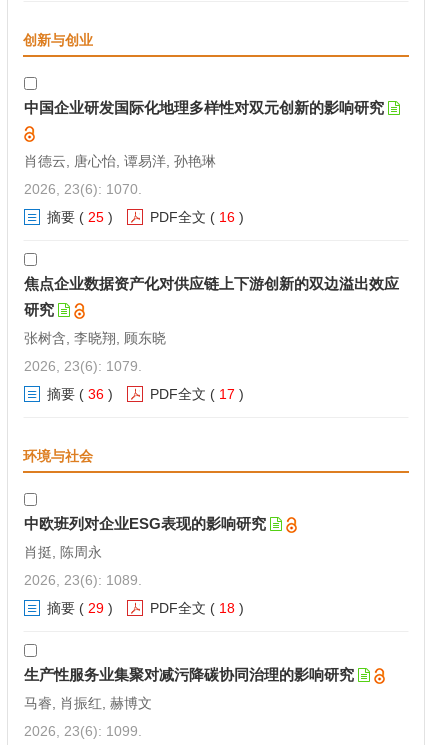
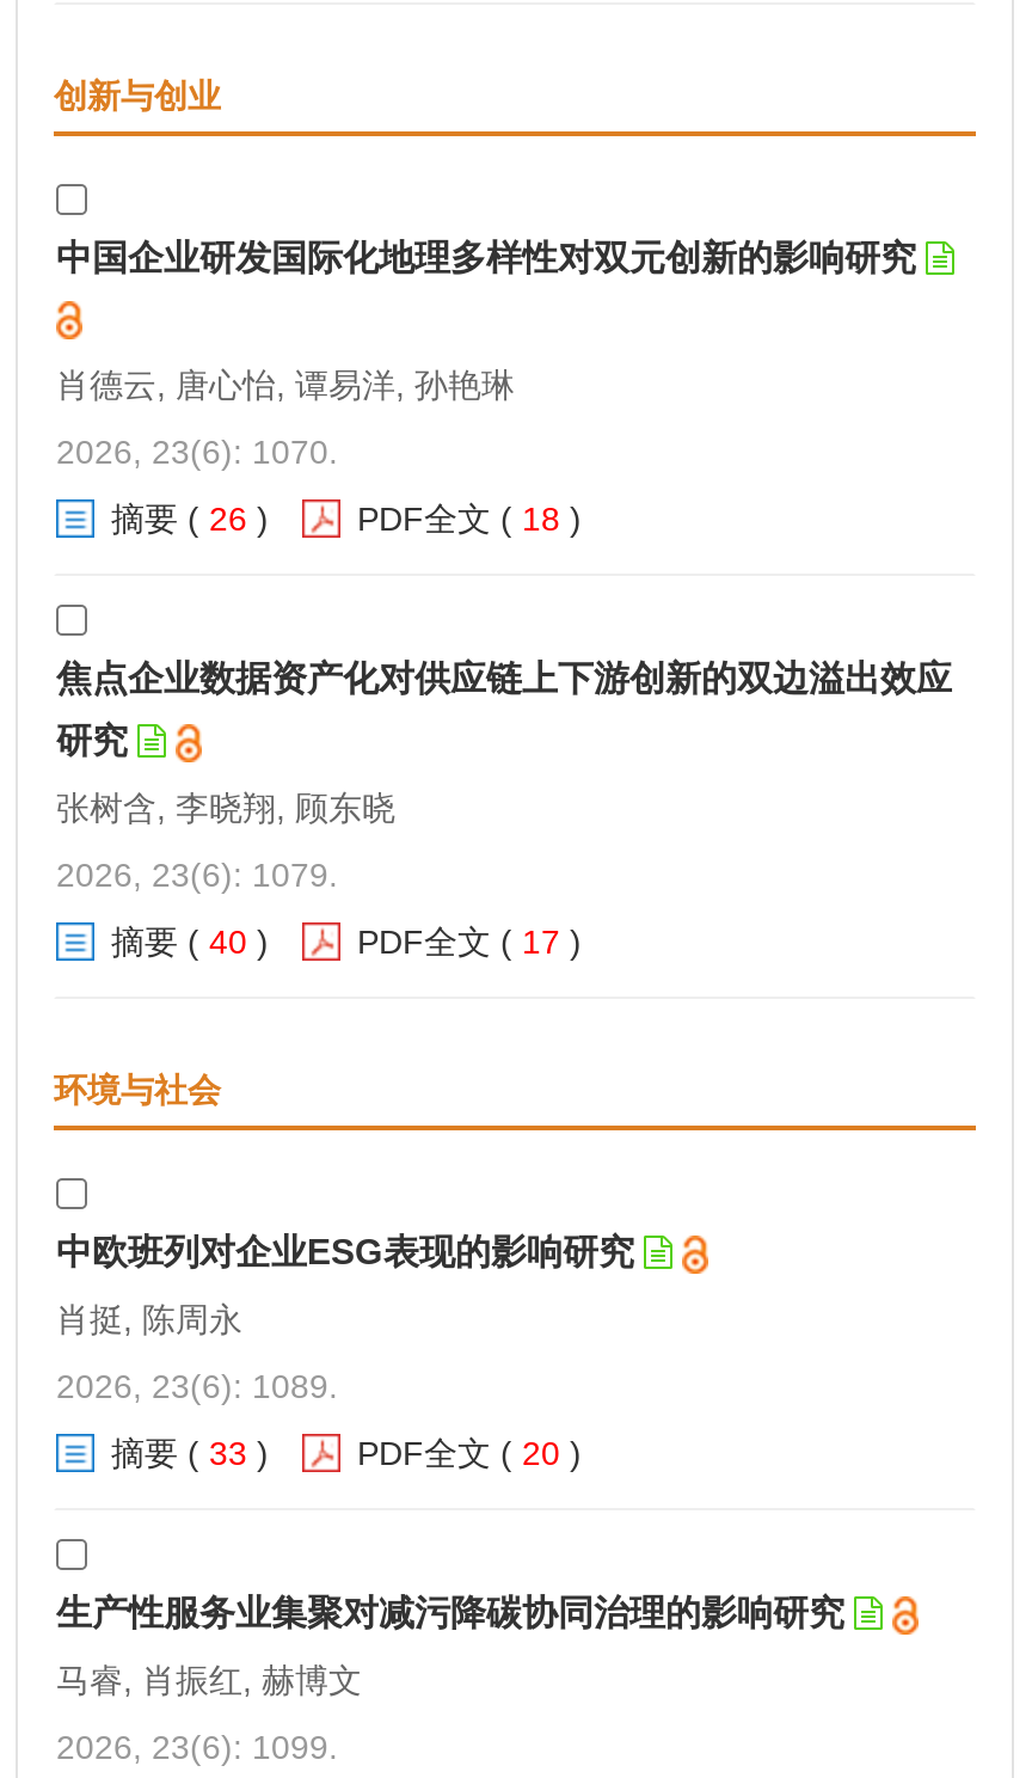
- 摘要( 25)
+ 摘要( 26)

- PDF全文 ( 16)
+ PDF全文 ( 18)

- 摘要( 36)
+ 摘要( 40)

- 摘要( 29)
+ 摘要( 33)

- PDF全文 ( 18)
+ PDF全文 ( 20)
